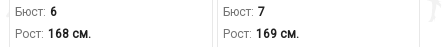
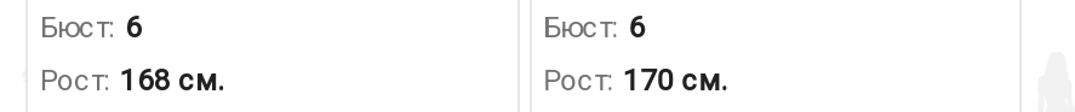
- Бюст: 7
+ Бюст: 6

- Рост: 169 см.
+ Рост: 170 см.
